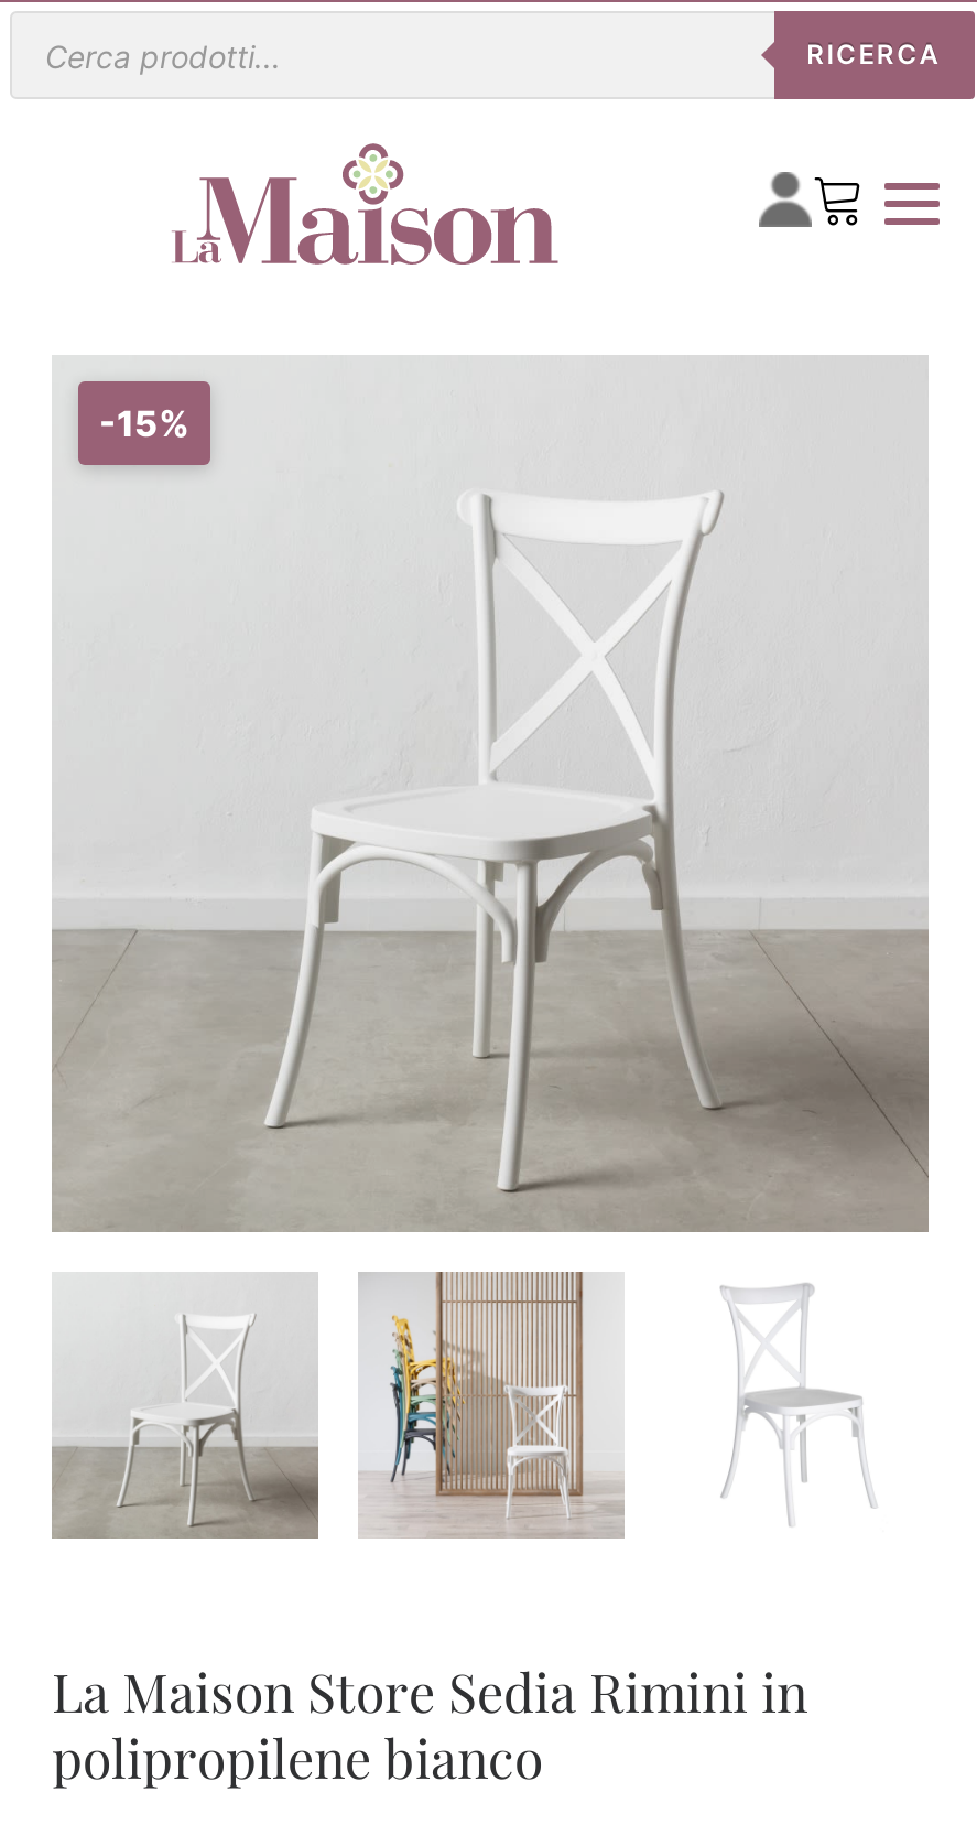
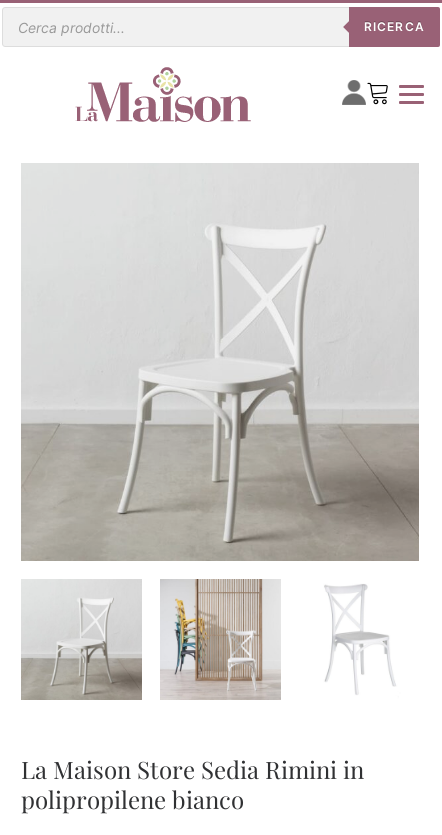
- -15%
